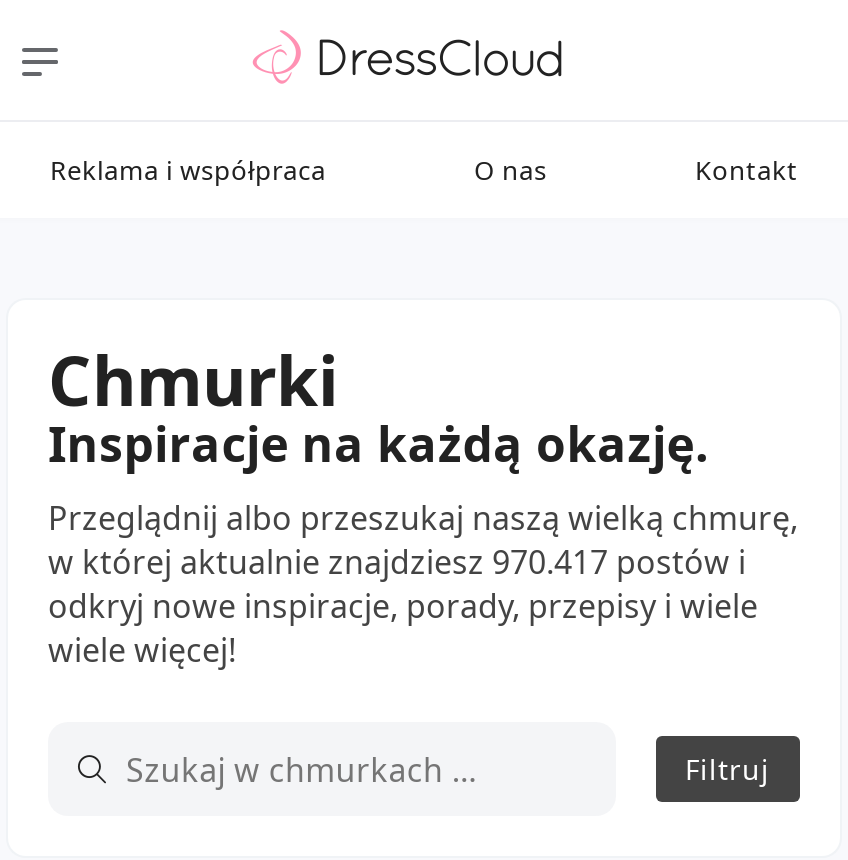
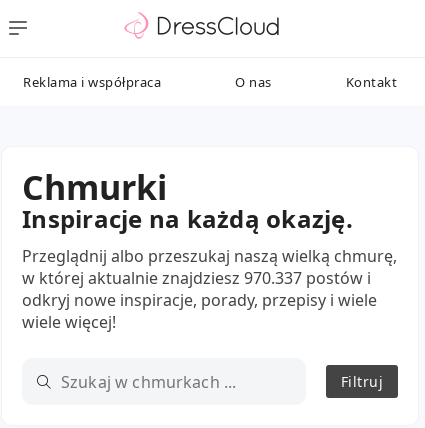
- w której aktualnie znajdziesz 970.417 postów i
+ w której aktualnie znajdziesz 970.337 postów i
